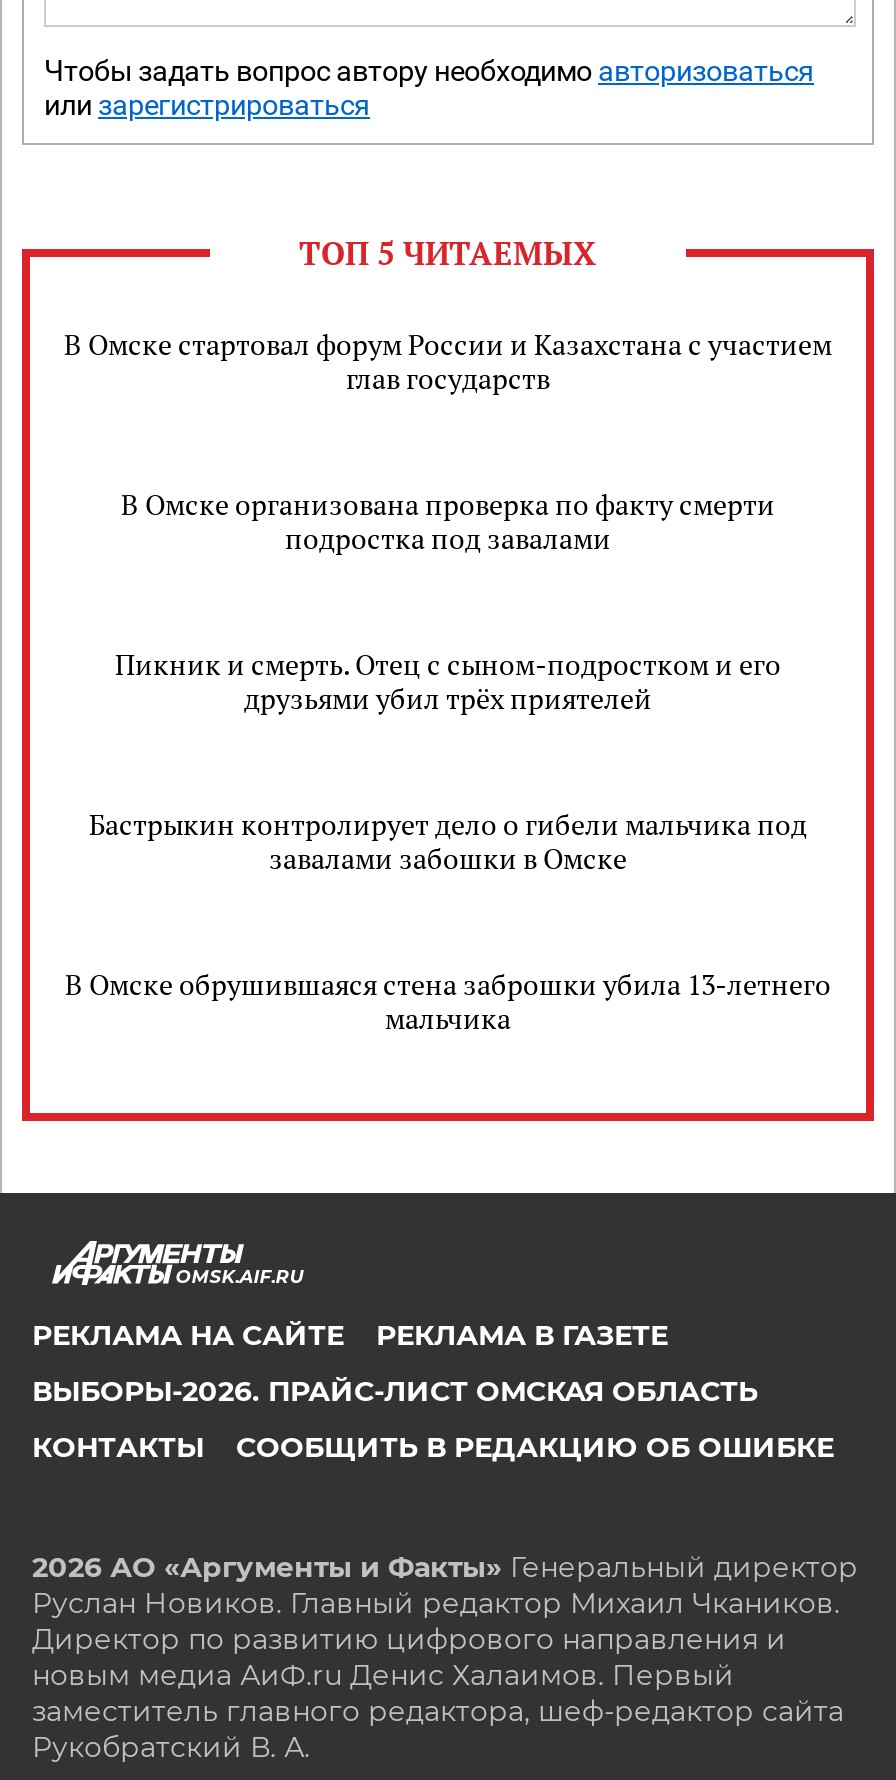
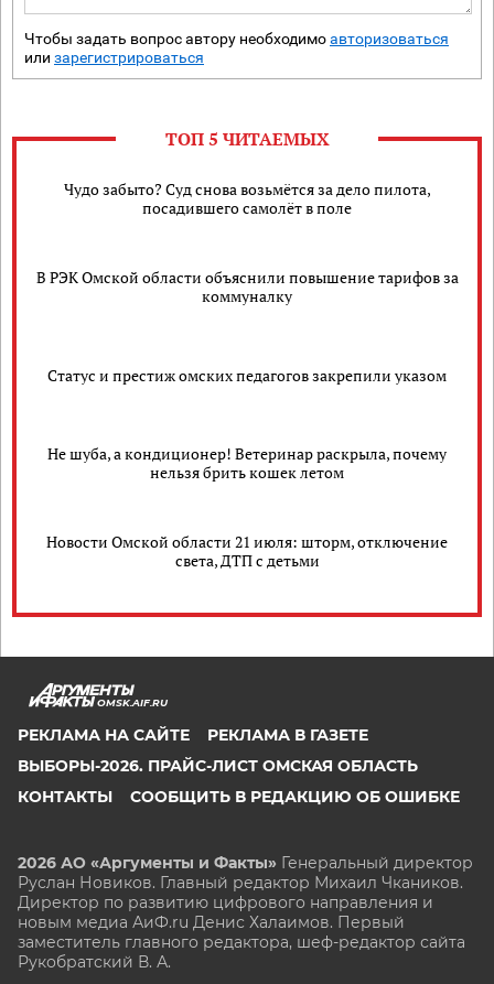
- В Омске стартовал форум России и Казахстана с участием
- глав государств
+ Чудо забыто? Суд снова возьмётся за дело пилота,
+ посадившего самолёт в поле

- В Омске организована проверка по факту смерти
- подростка под завалами
+ В РЭК Омской области объяснили повышение тарифов за
+ коммуналку

- Пикник и смерть. Отец с сыном-подростком и его
- друзьями убил трёх приятелей
+ Статус и престиж омских педагогов закрепили указом

- Бастрыкин контролирует дело о гибели мальчика под
- завалами забошки в Омске
+ Не шуба, а кондиционер! Ветеринар раскрыла, почему
+ нельзя брить кошек летом

- В Омске обрушившаяся стена заброшки убила 13-летнего
- мальчика
+ Новости Омской области 21 июля: шторм, отключение
+ света, ДТП с детьми
